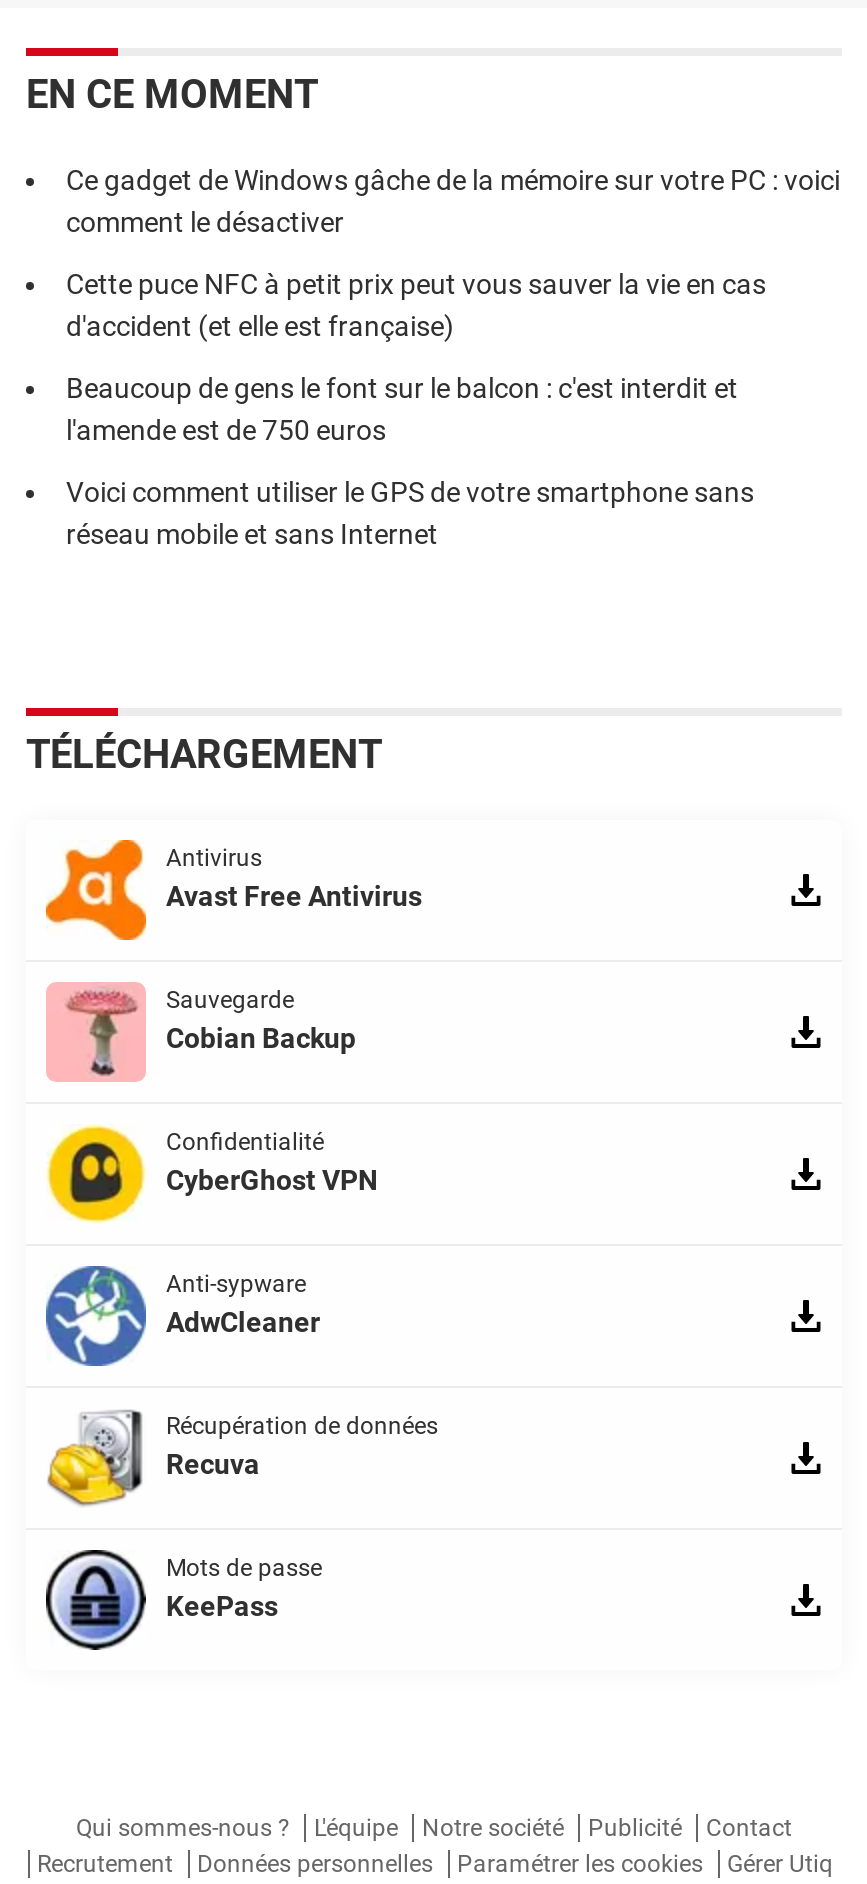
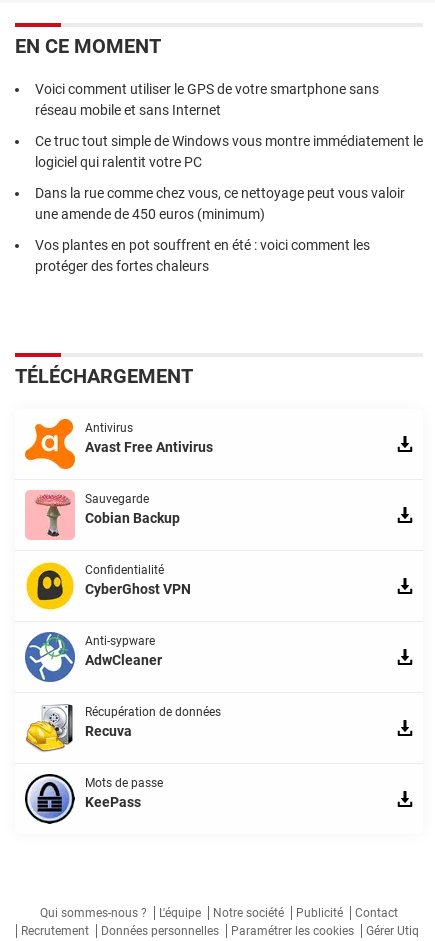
- Ce gadget de Windows gâche de la mémoire sur votre PC : voici
- comment le désactiver
- Cette puce NFC à petit prix peut vous sauver la vie en cas
- d'accident (et elle est française)
- Beaucoup de gens le font sur le balcon : c'est interdit et
- l'amende est de 750 euros

moved up: Voici comment utiliser le GPS de votre smartphone sans | réseau mobile et sans Internet

+ Ce truc tout simple de Windows vous montre immédiatement le
+ logiciel qui ralentit votre PC
+ Dans la rue comme chez vous, ce nettoyage peut vous valoir
+ une amende de 450 euros (minimum)
+ Vos plantes en pot souffrent en été : voici comment les
+ protéger des fortes chaleurs
